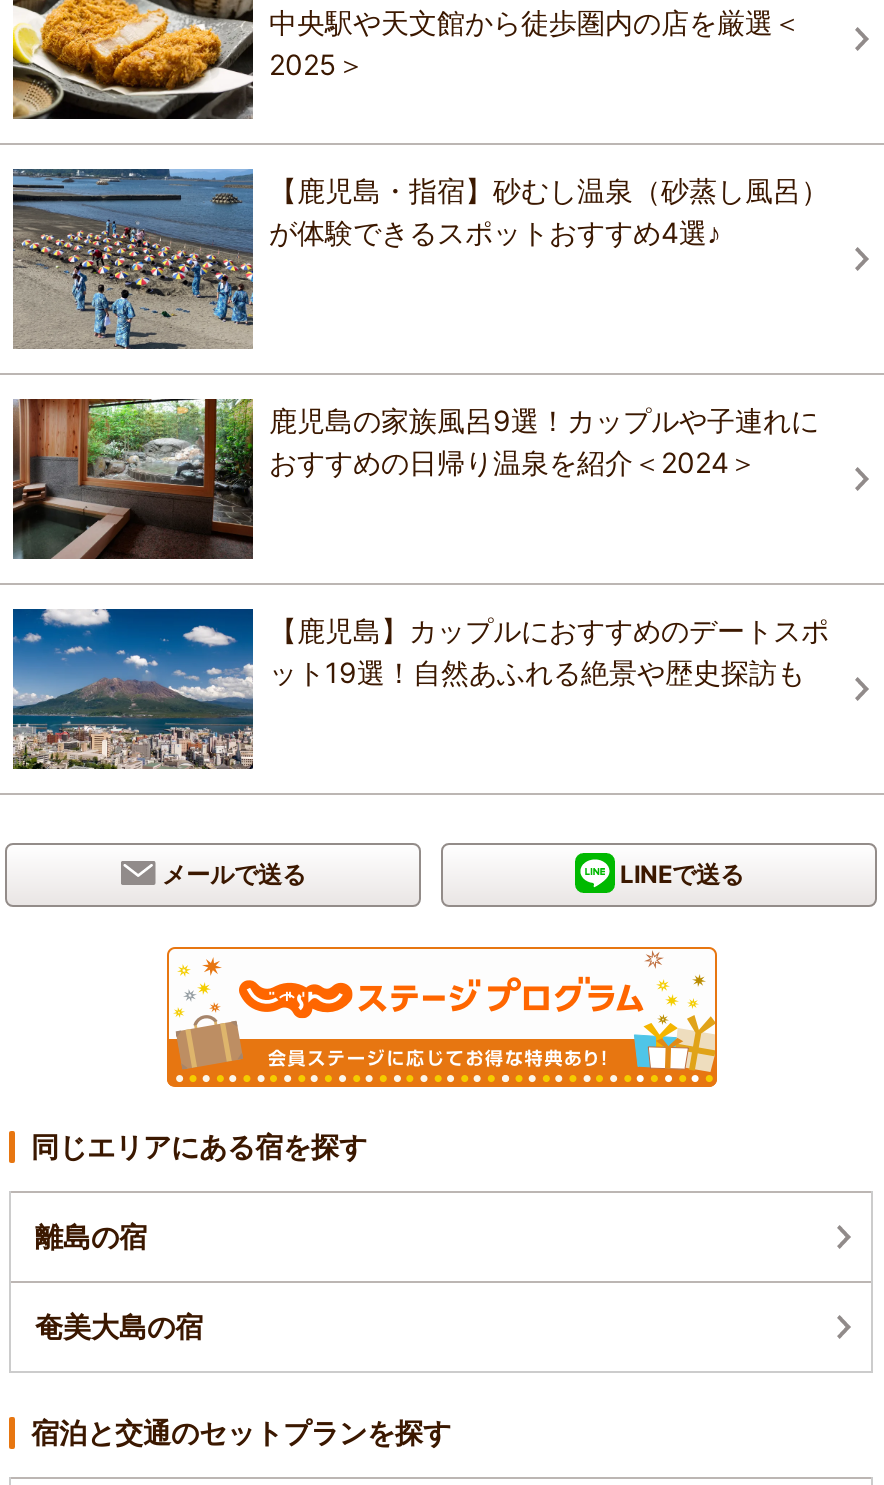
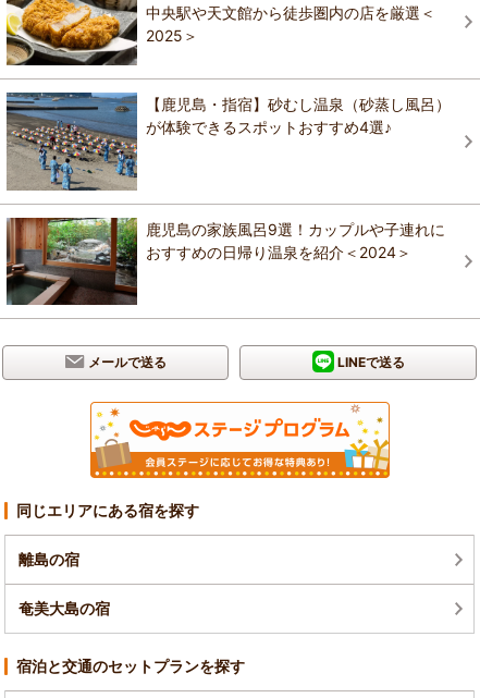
- [image]
- 【鹿児島】カップルにおすすめのデートスポ
- ット19選！自然あふれる絶景や歴史探訪も
